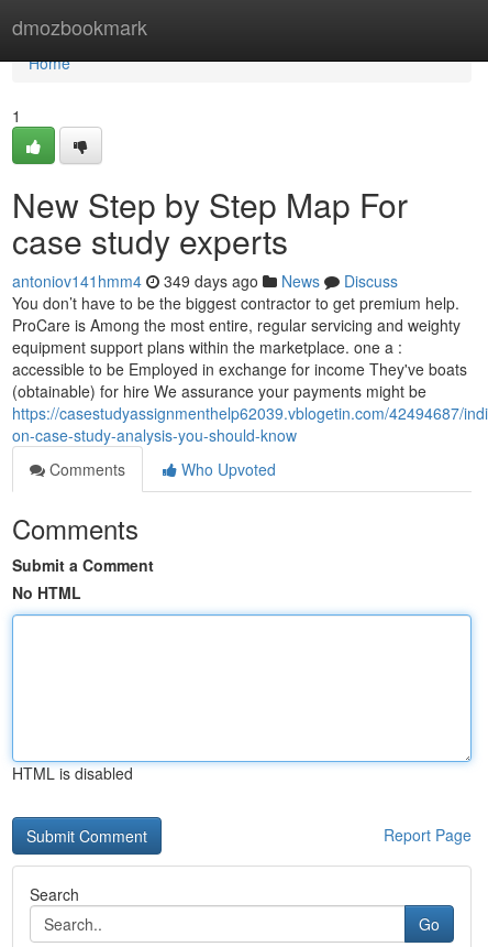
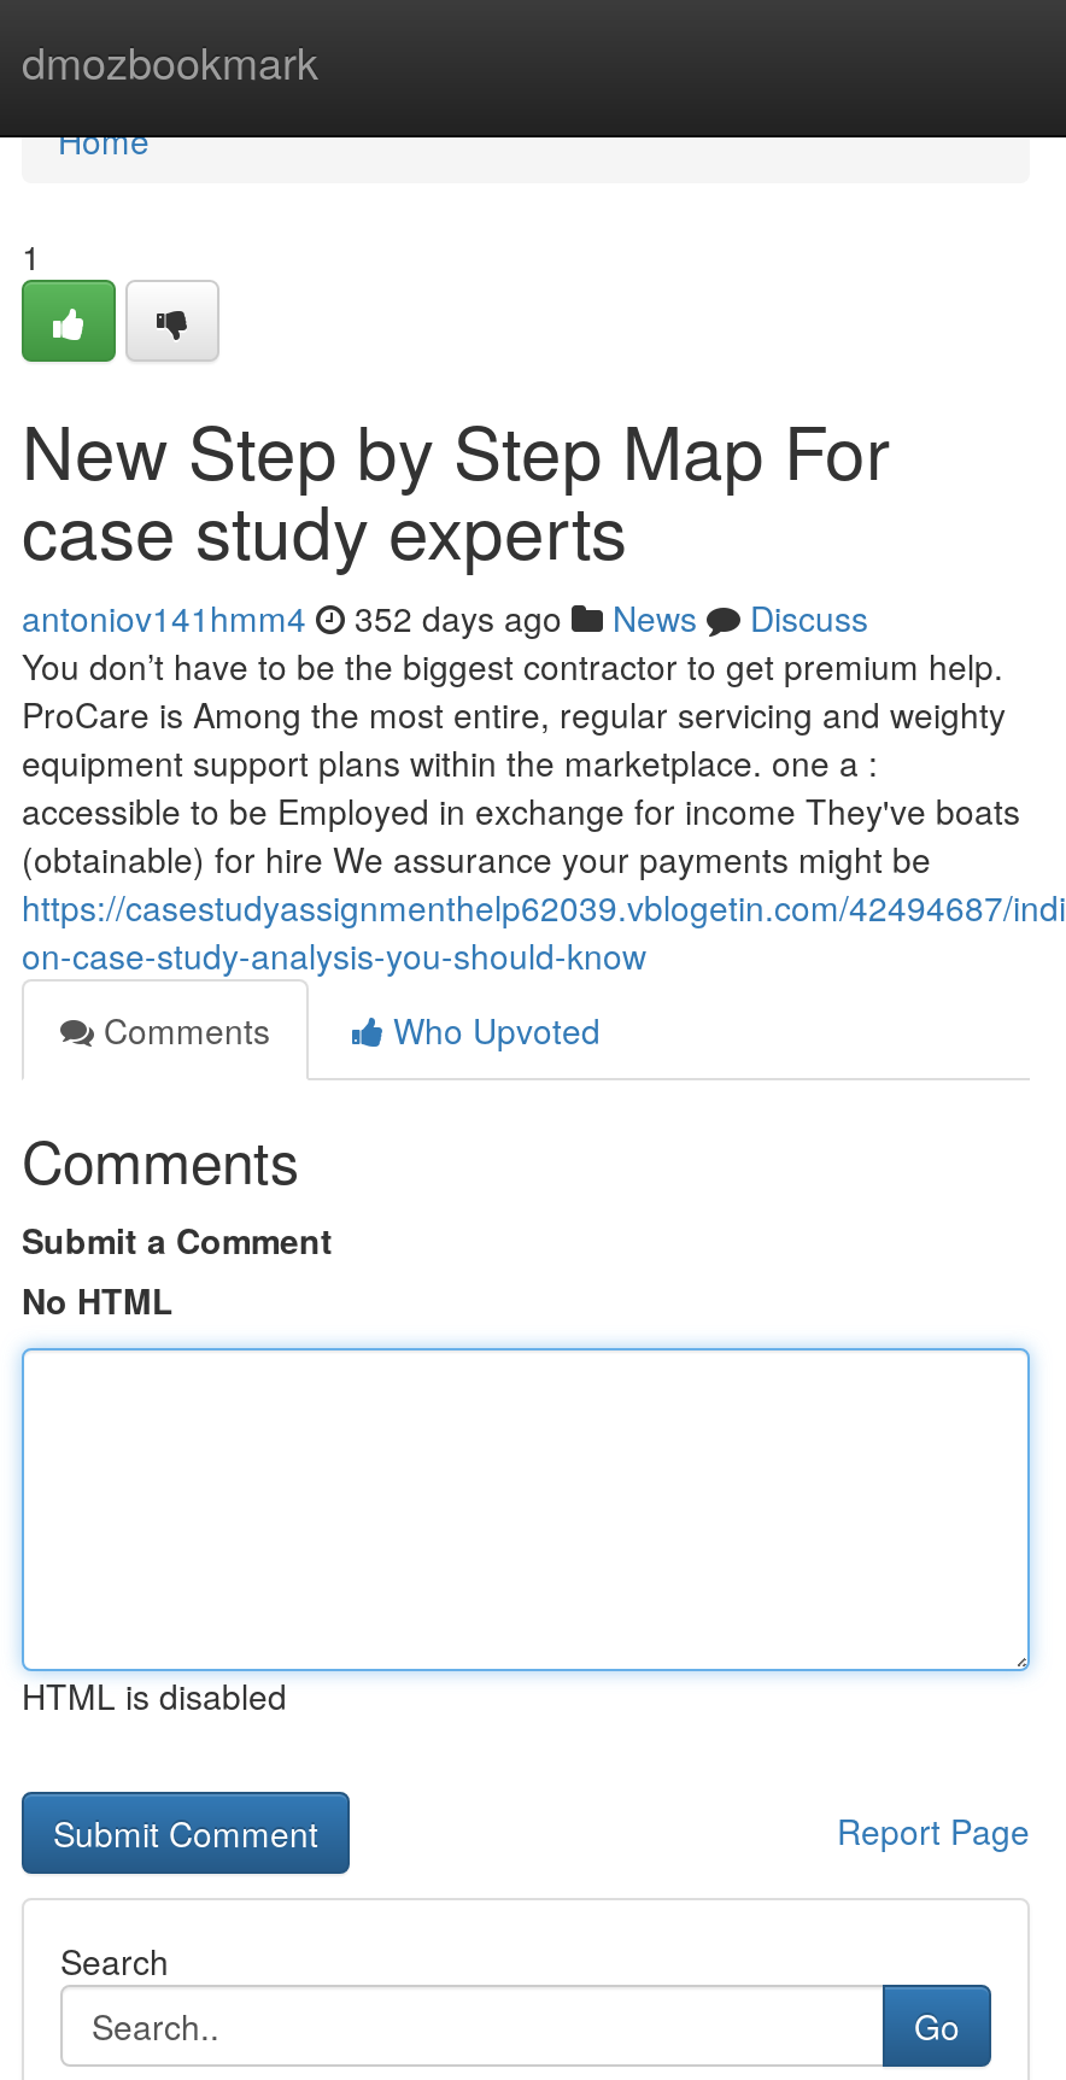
- antoniov141hmm4 349 days ago News Discuss
+ antoniov141hmm4 352 days ago News Discuss
